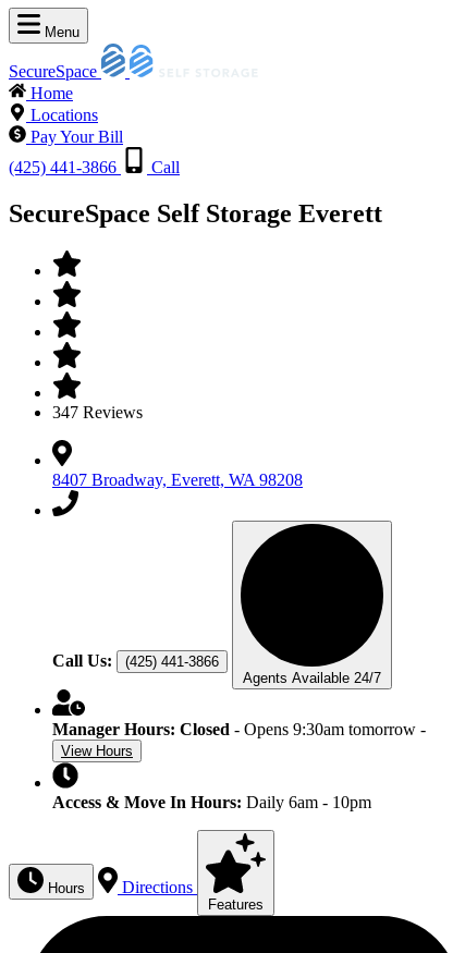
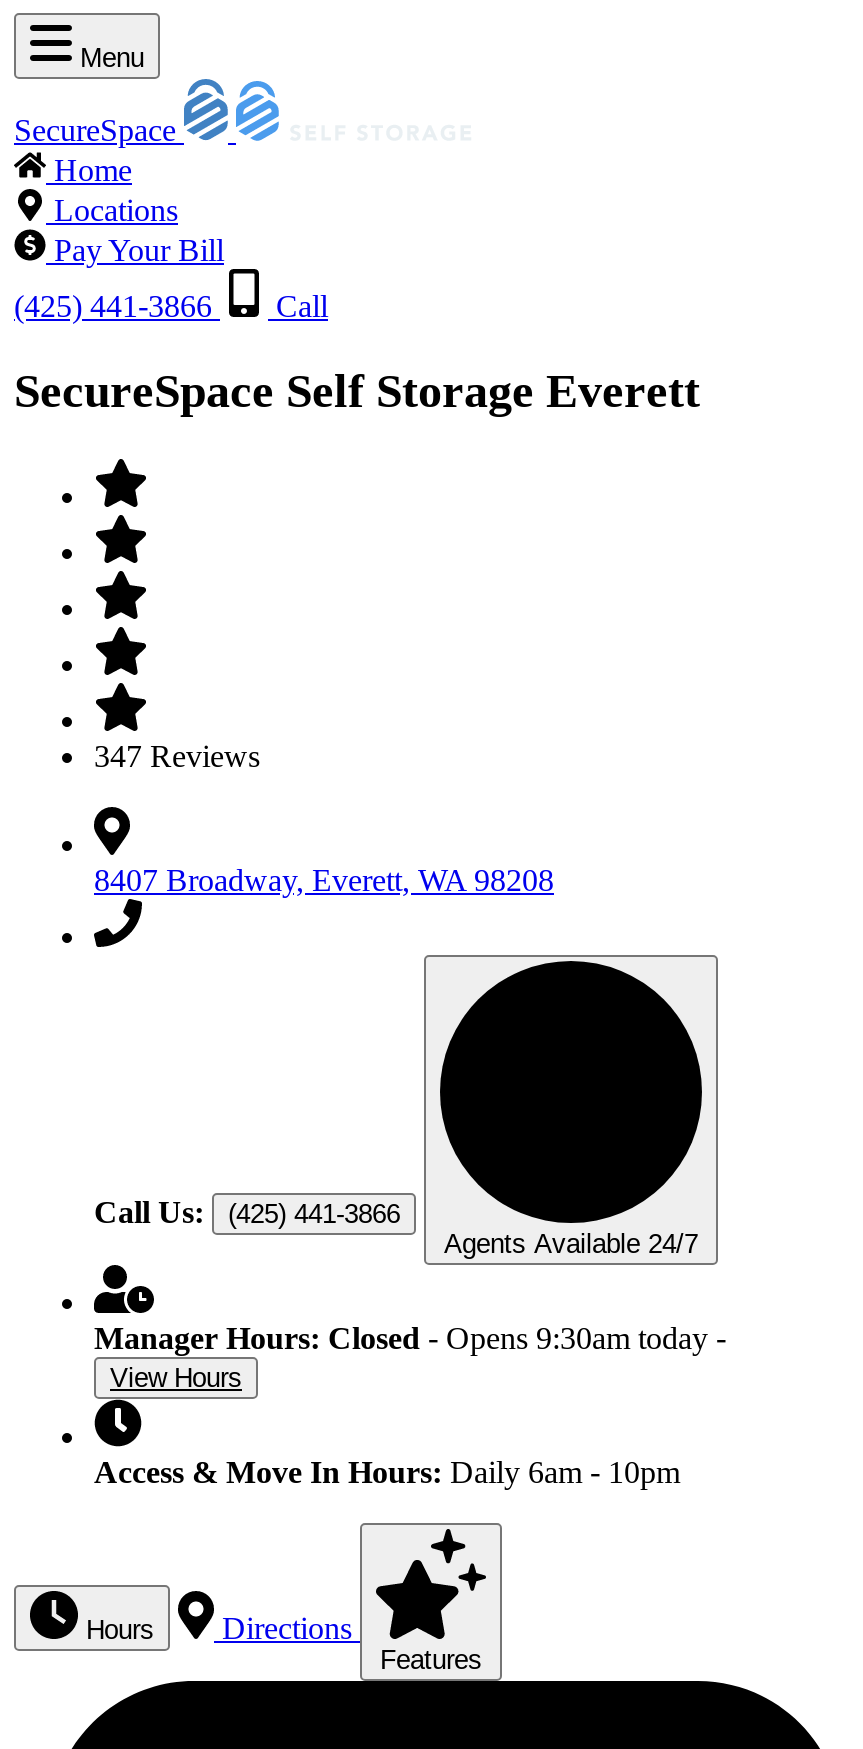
- Manager Hours: Closed - Opens 9:30am tomorrow -
+ Manager Hours: Closed - Opens 9:30am today -
